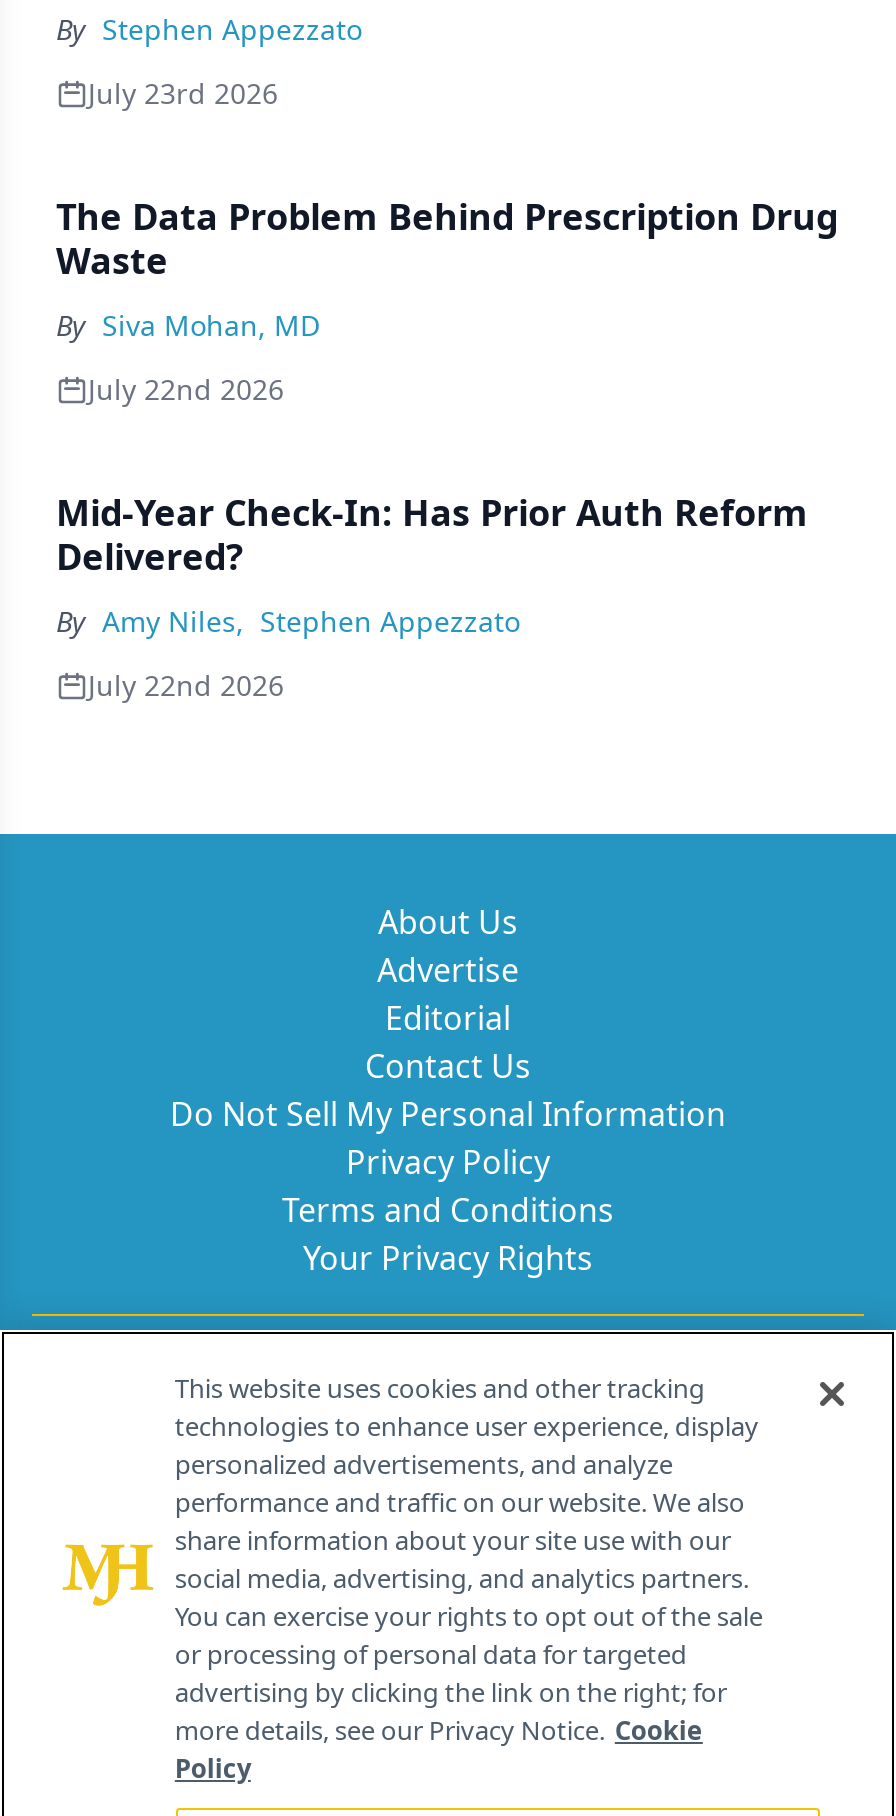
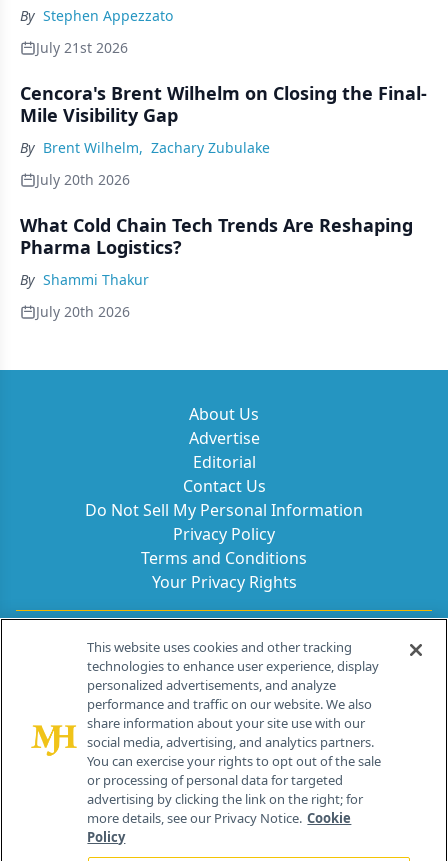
- July 23rd 2026
+ July 21st 2026

- The Data Problem Behind Prescription Drug
- Waste
+ Cencora's Brent Wilhelm on Closing the Final-
+ Mile Visibility Gap

- By Siva Mohan, MD
+ By Brent Wilhelm, Zachary Zubulake

- July 22nd 2026
+ July 20th 2026

- Mid-Year Check-In: Has Prior Auth Reform
- Delivered?
+ What Cold Chain Tech Trends Are Reshaping
+ Pharma Logistics?

- By Amy Niles, Stephen Appezzato
+ By Shammi Thakur

- July 22nd 2026
+ July 20th 2026
